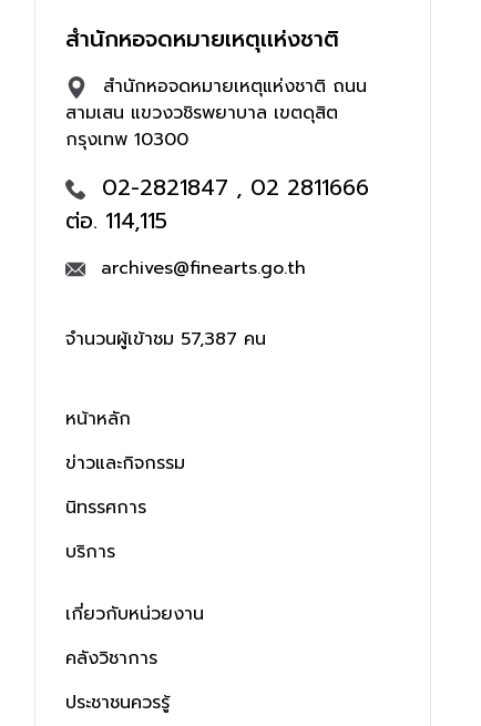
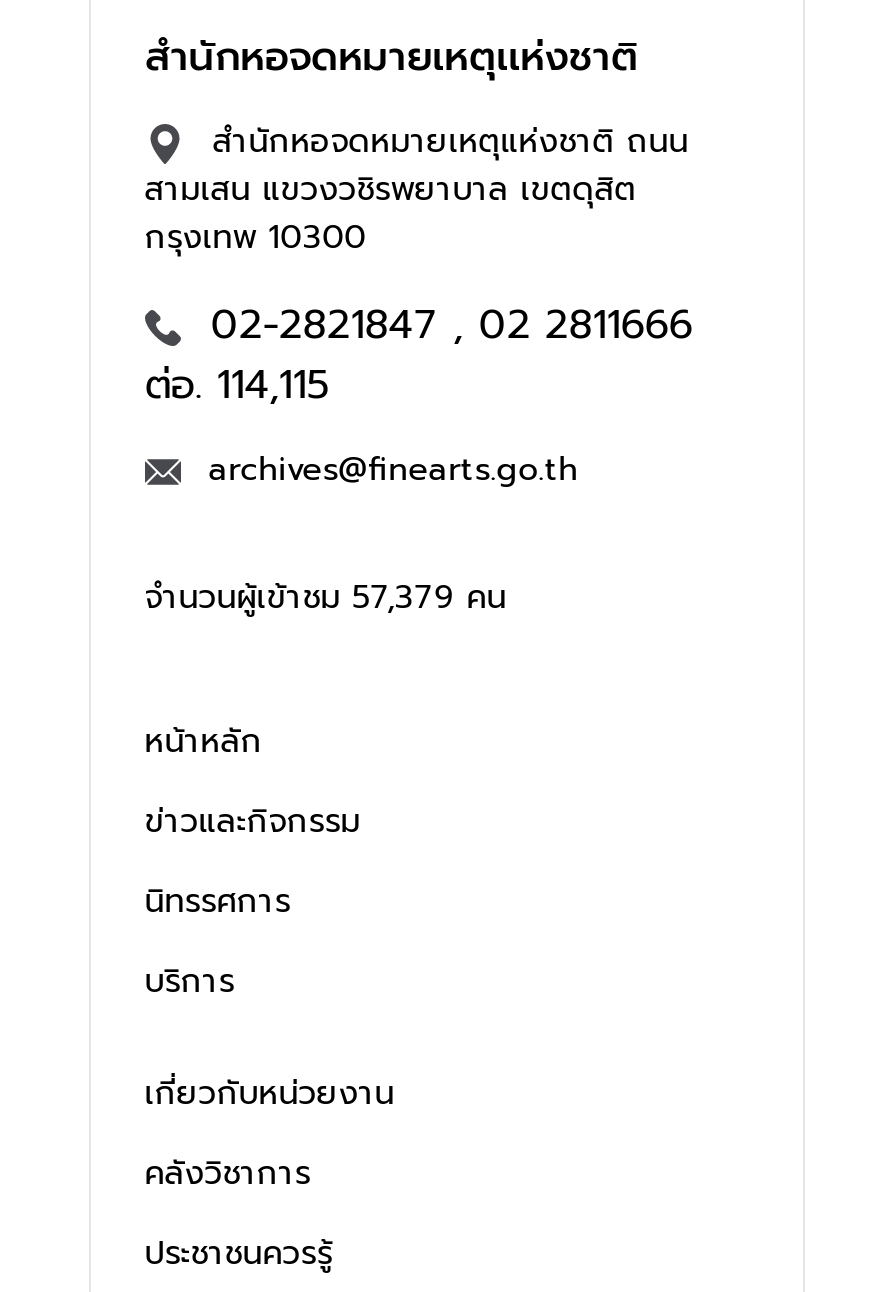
- จำนวนผู้เข้าชม 57,387 คน
+ จำนวนผู้เข้าชม 57,379 คน
